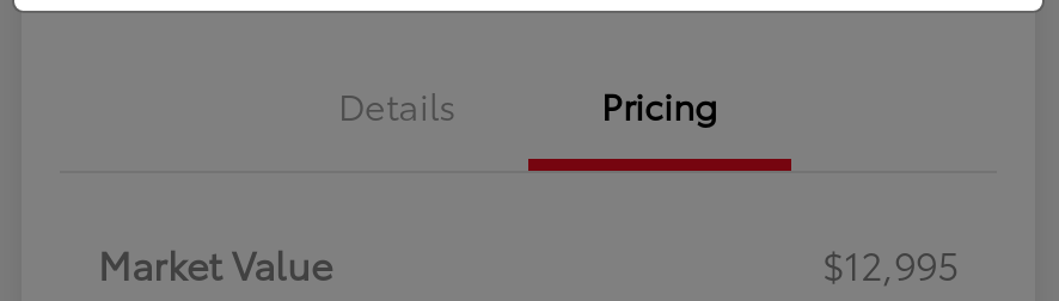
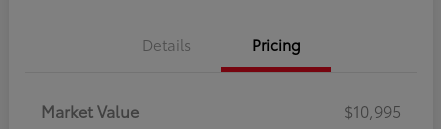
- $12,995
+ $10,995
